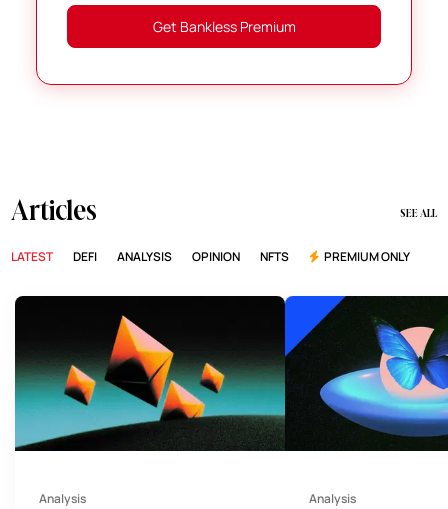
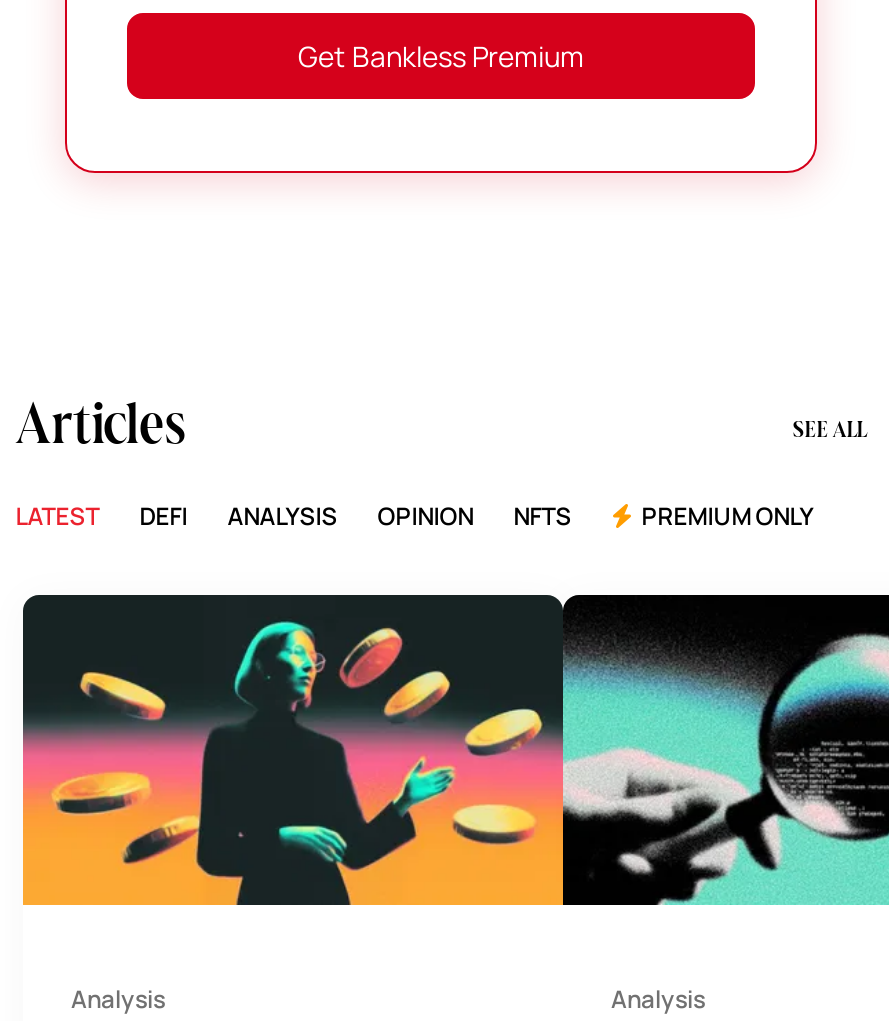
- [image]
+ [image]
